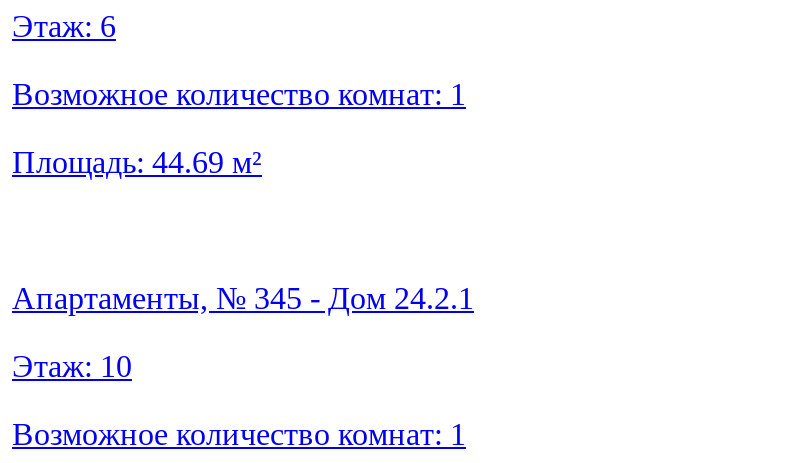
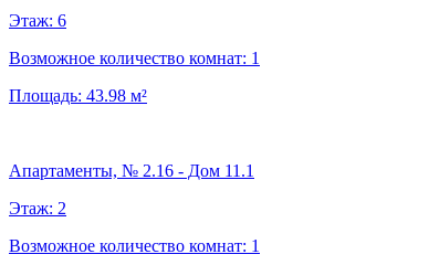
- Площадь: 44.69 м²
+ Площадь: 43.98 м²

- Апартаменты, № 345 - Дом 24.2.1
+ Апартаменты, № 2.16 - Дом 11.1

- Этаж: 10
+ Этаж: 2
